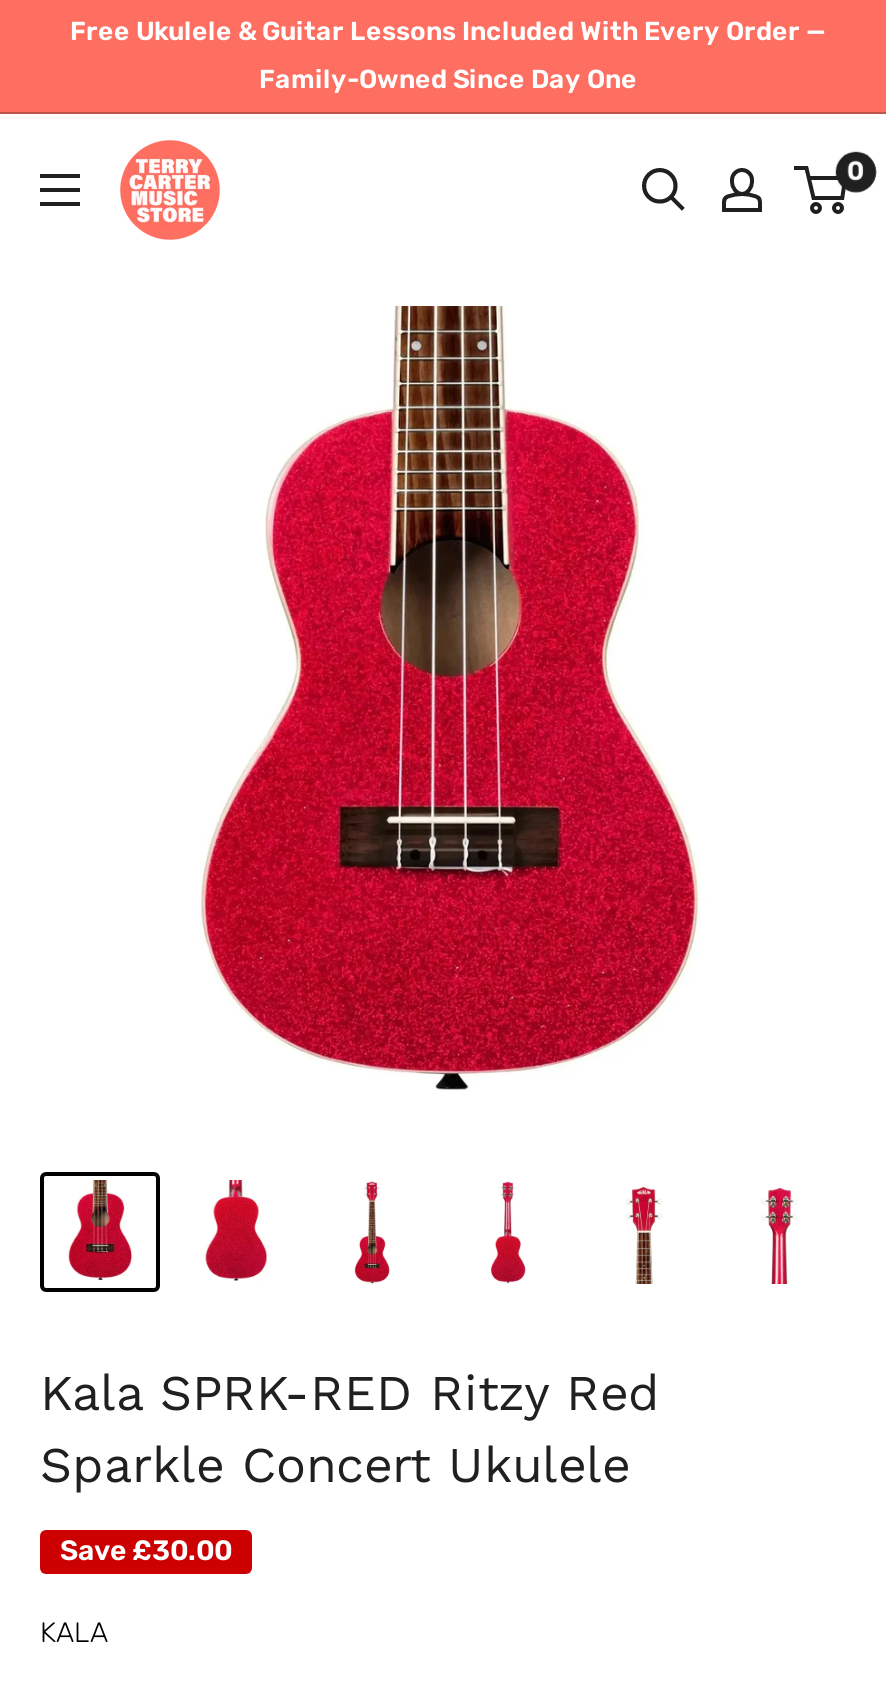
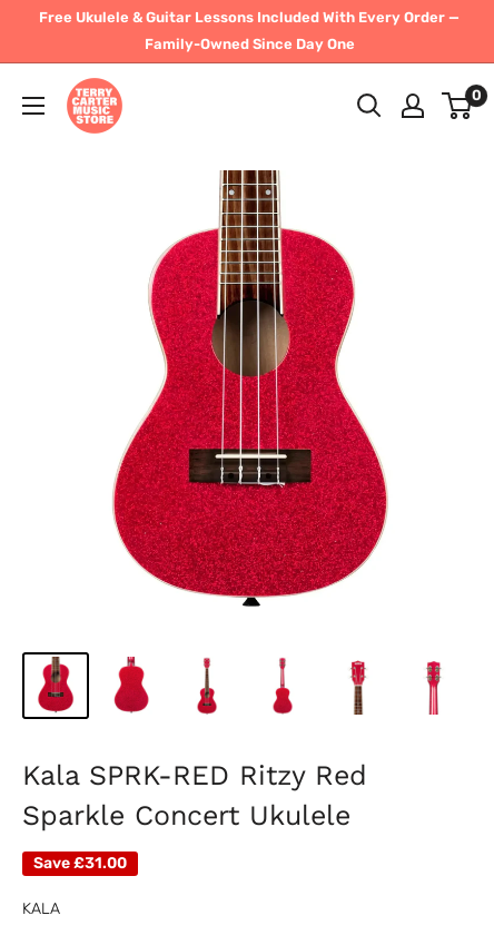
- Save £30.00
+ Save £31.00
